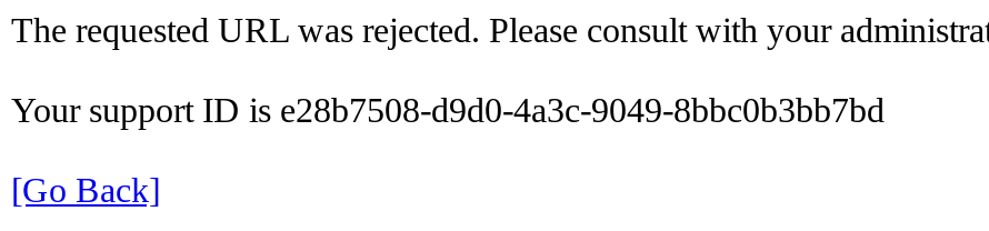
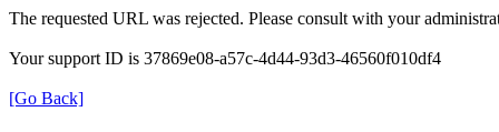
- Your support ID is e28b7508-d9d0-4a3c-9049-8bbc0b3bb7bd
+ Your support ID is 37869e08-a57c-4d44-93d3-46560f010df4
